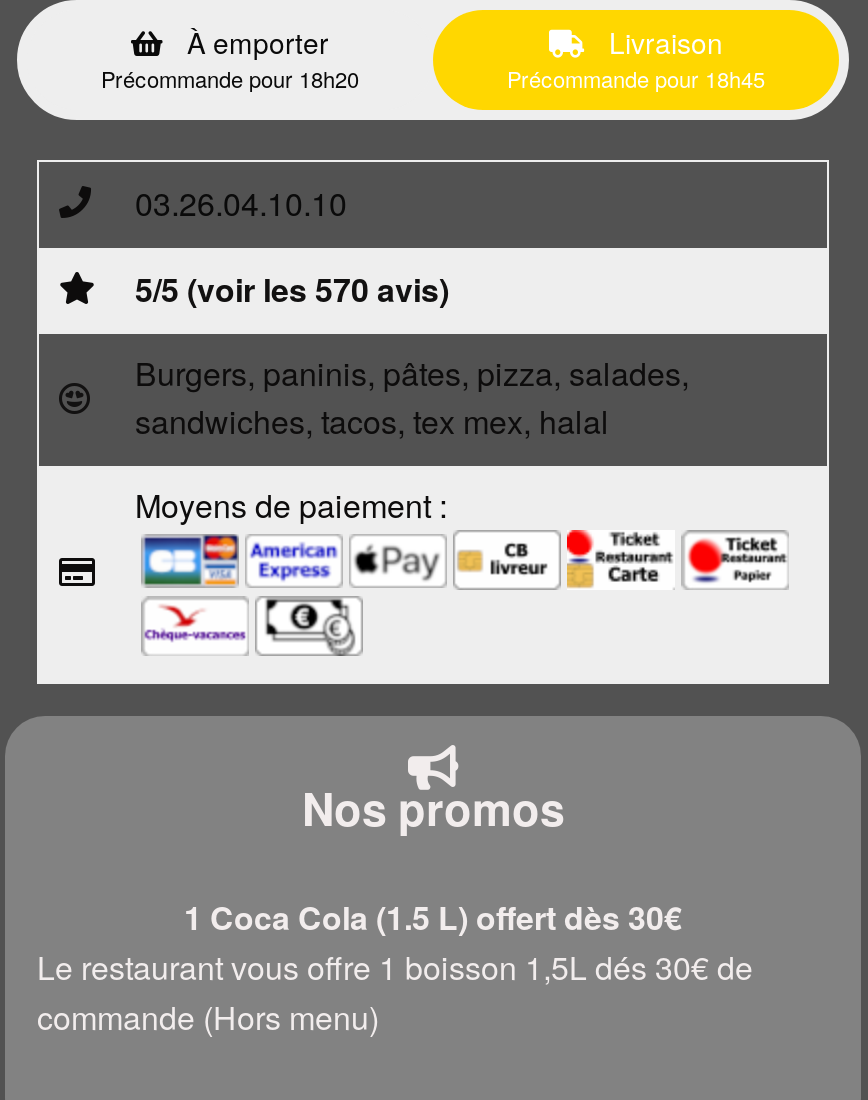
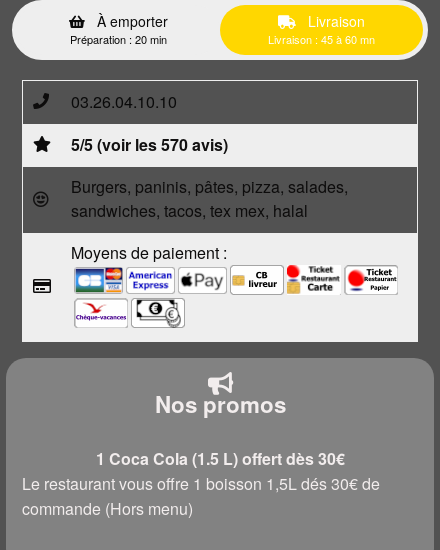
- Précommande pour 18h20
+ Préparation : 20 min

- Précommande pour 18h45
+ Livraison : 45 à 60 mn
